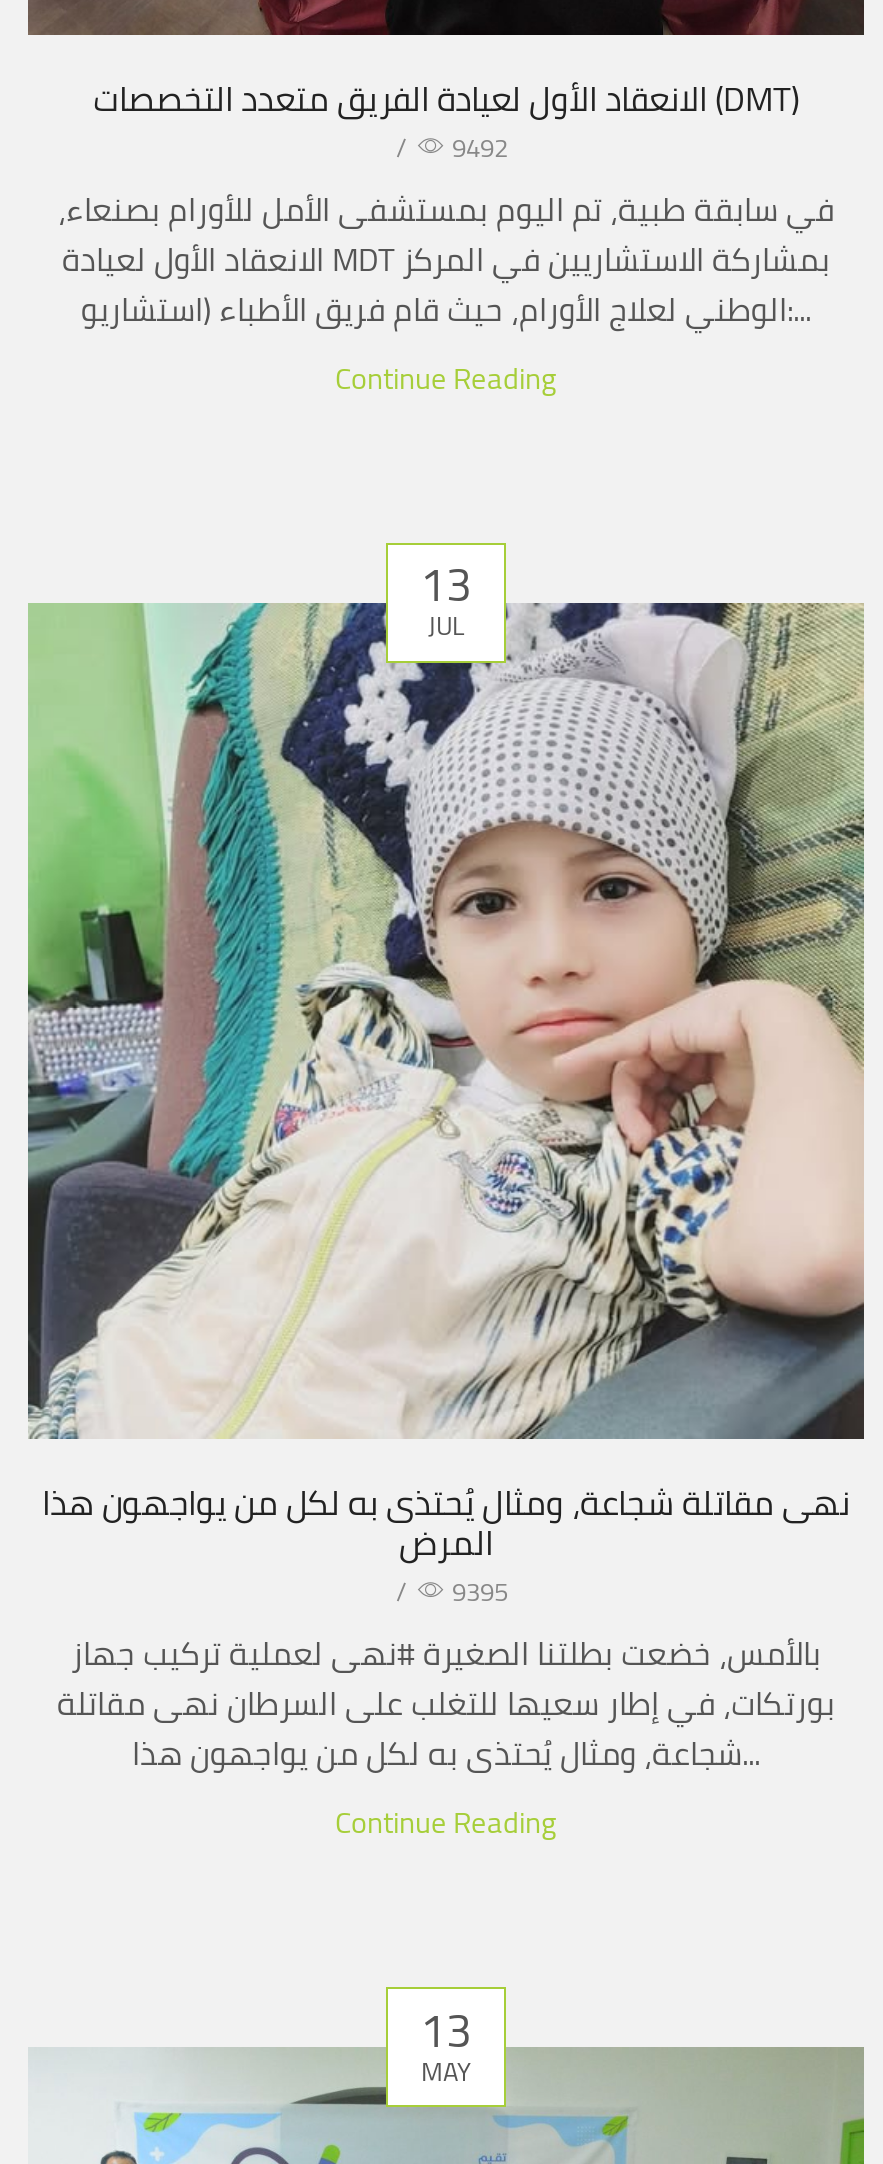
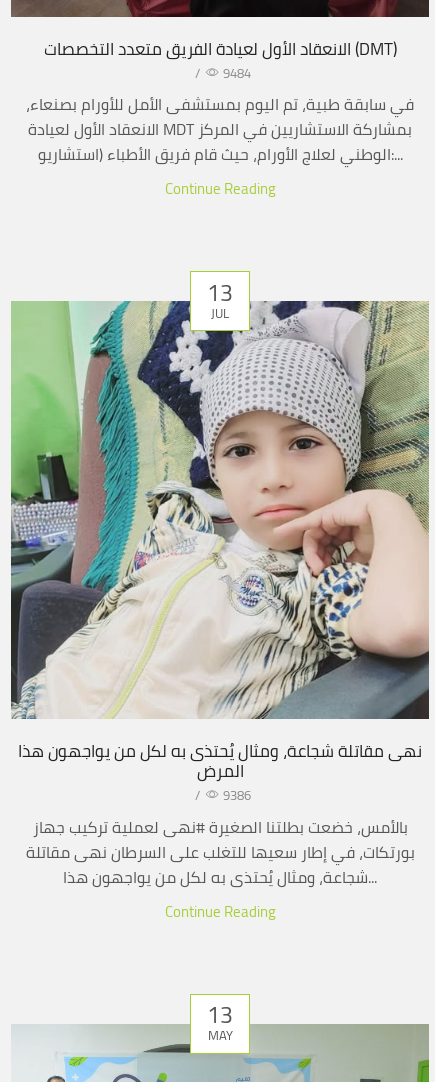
- 9492
+ 9484

- 9395
+ 9386
